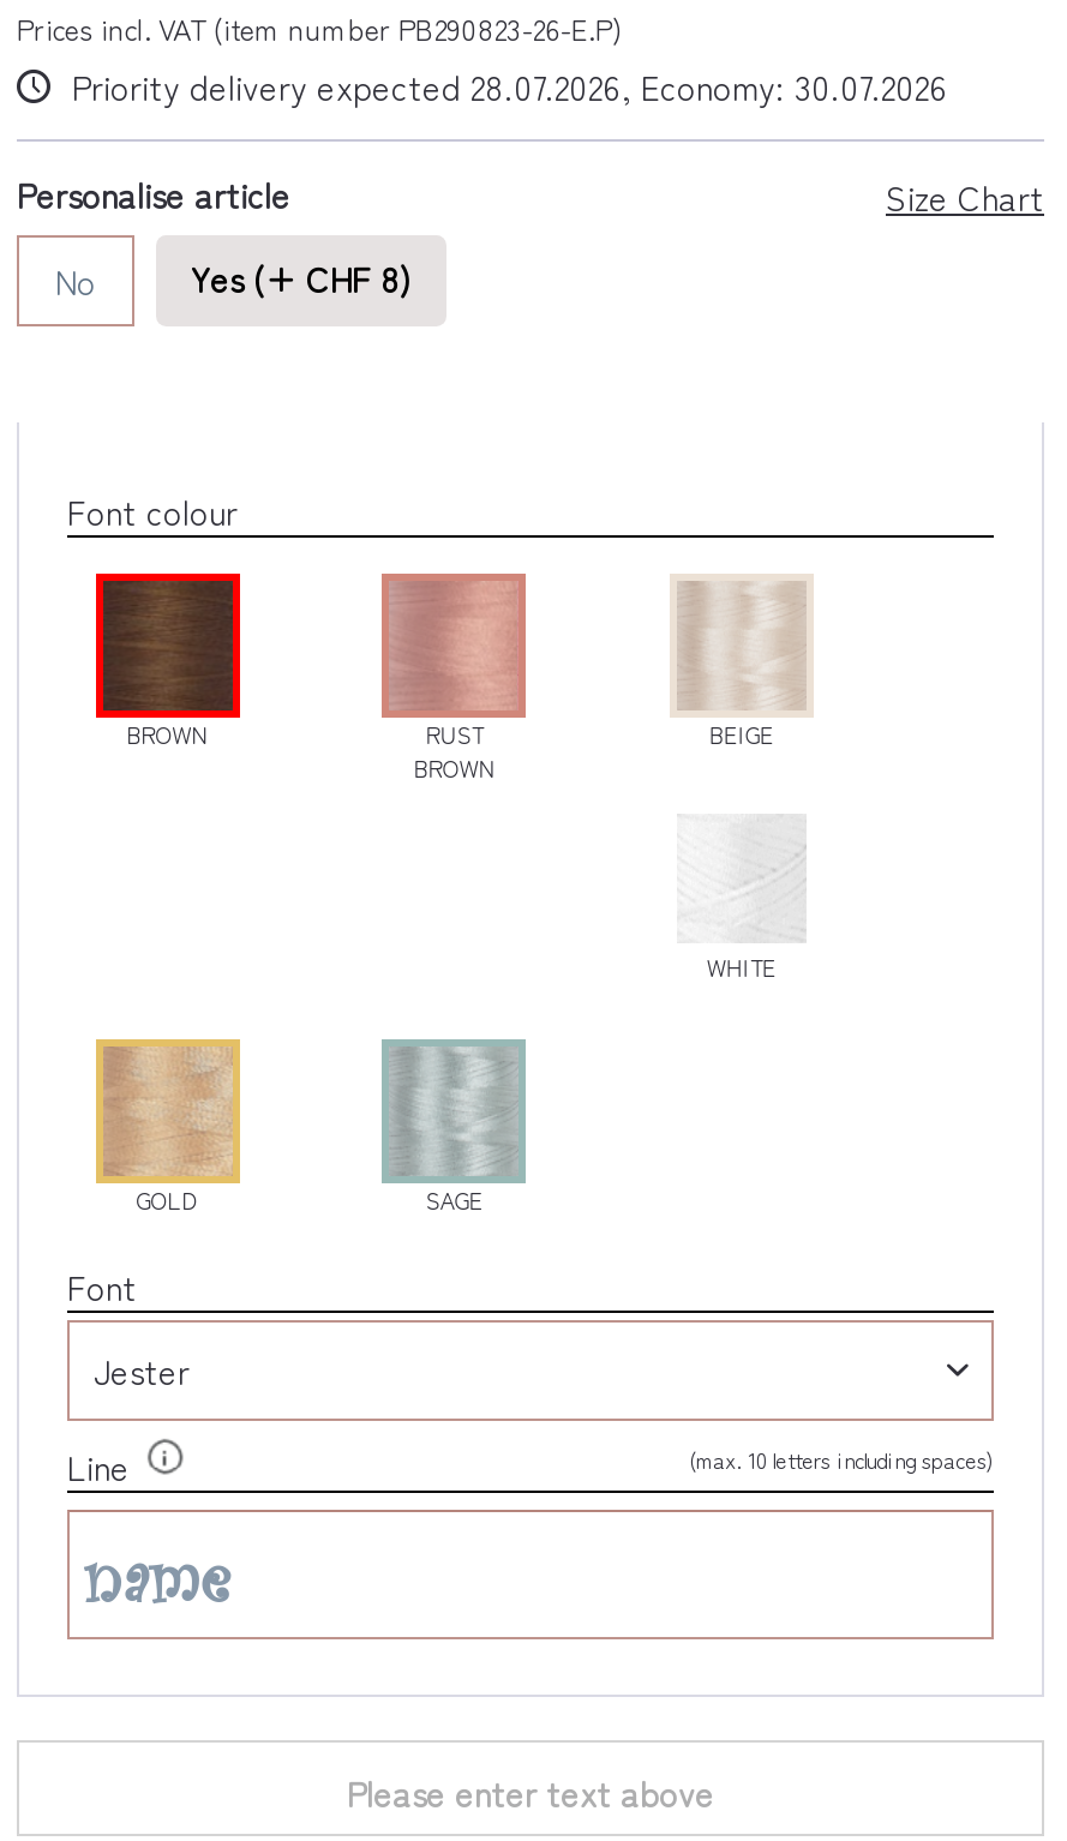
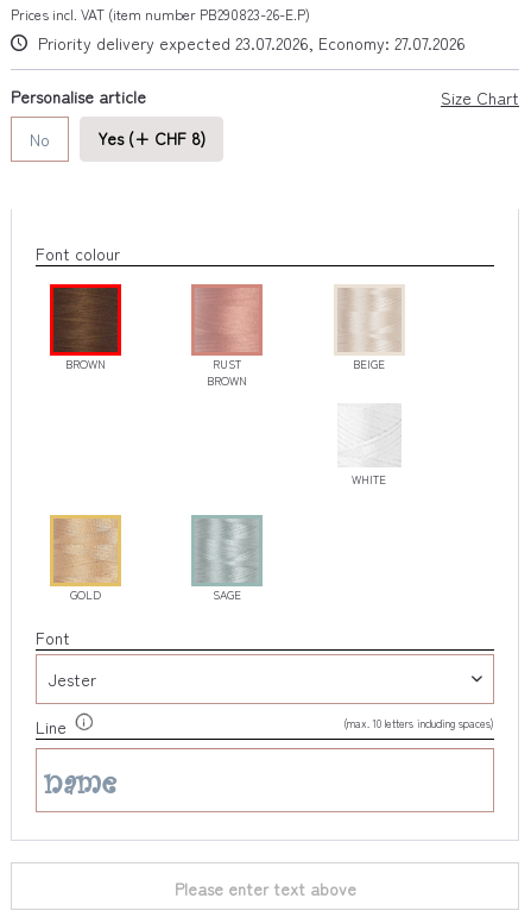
- Priority delivery expected 28.07.2026, Economy: 30.07.2026
+ Priority delivery expected 23.07.2026, Economy: 27.07.2026
